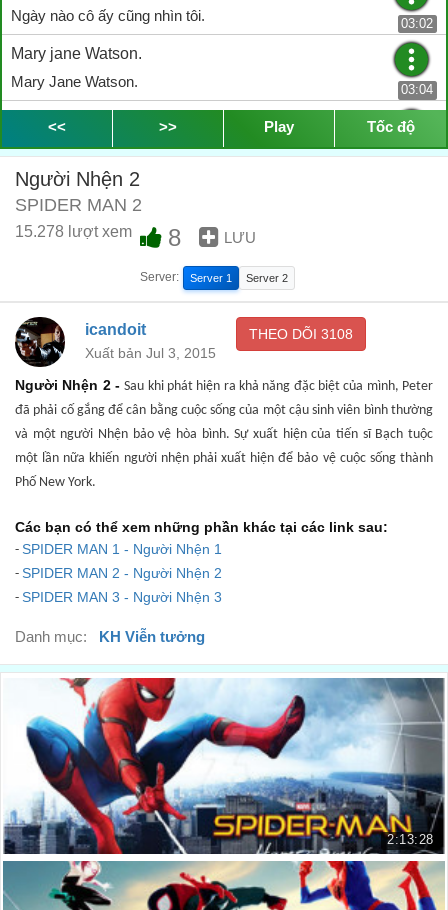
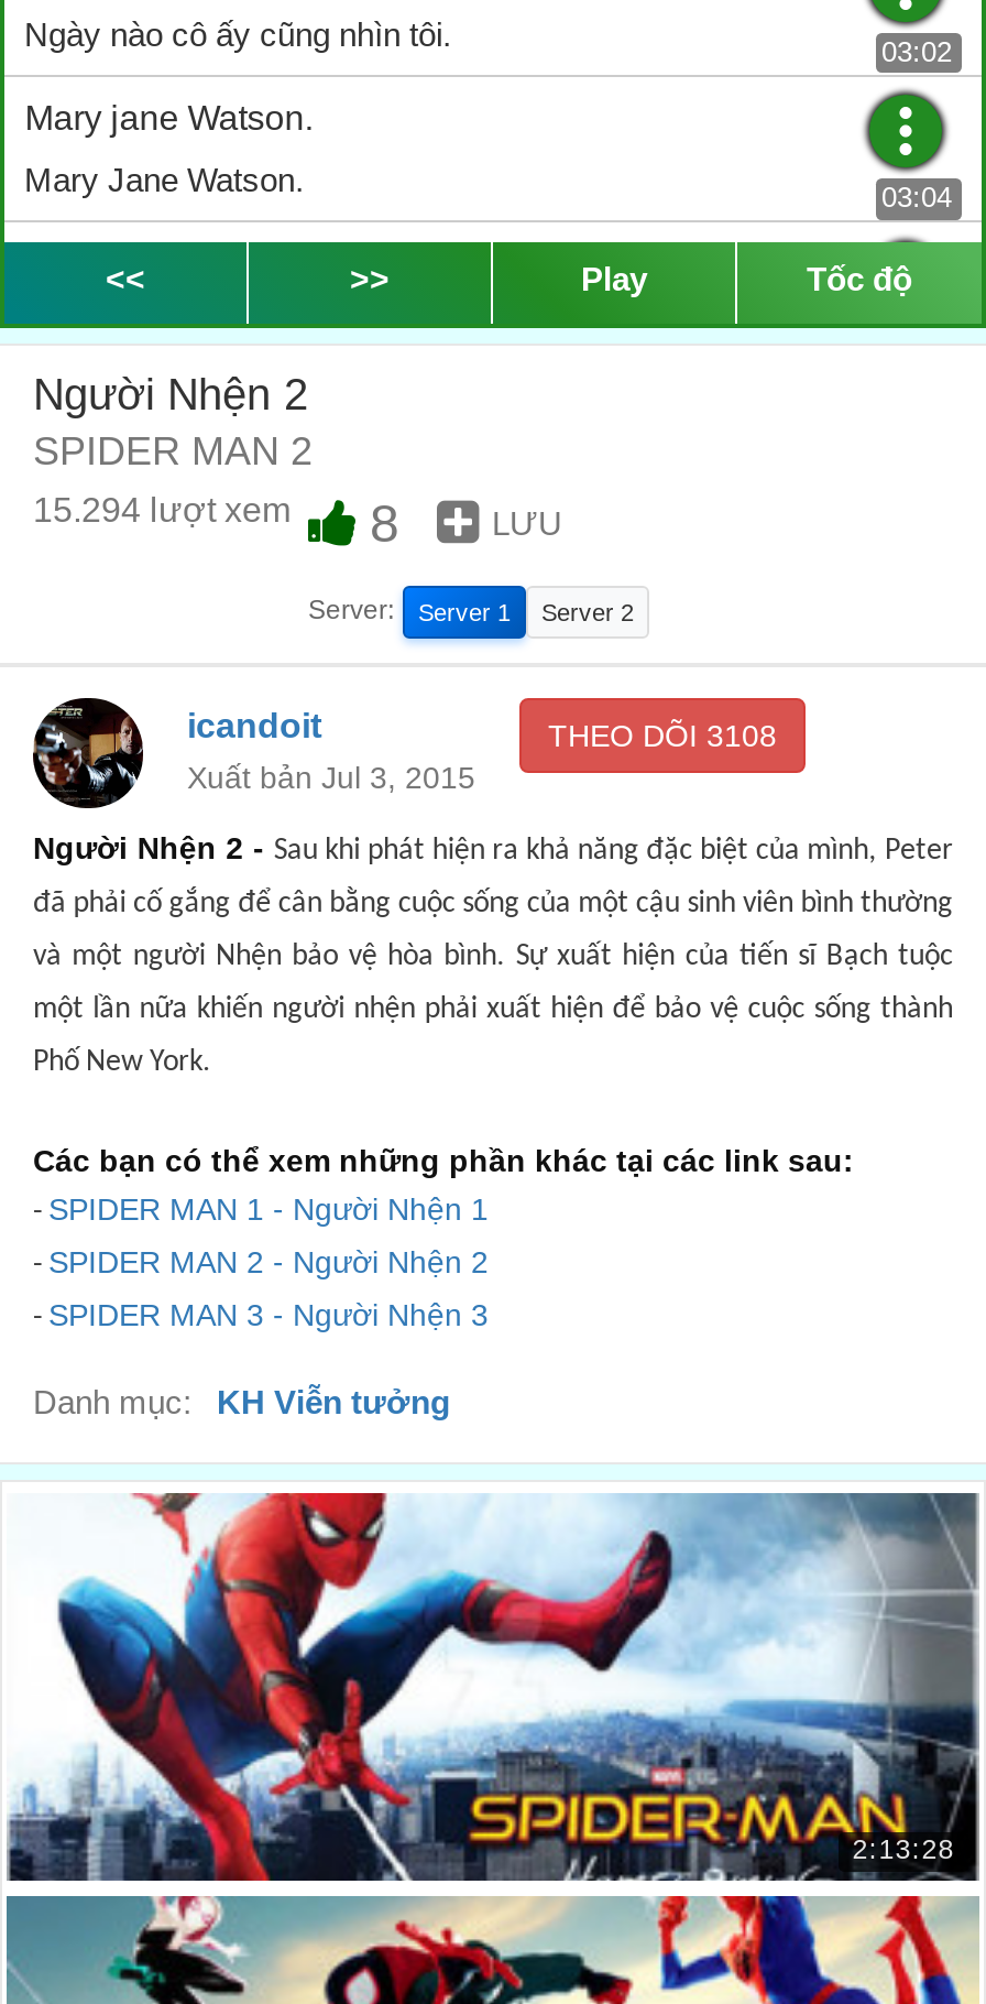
- 15.278 lượt xem
+ 15.294 lượt xem
